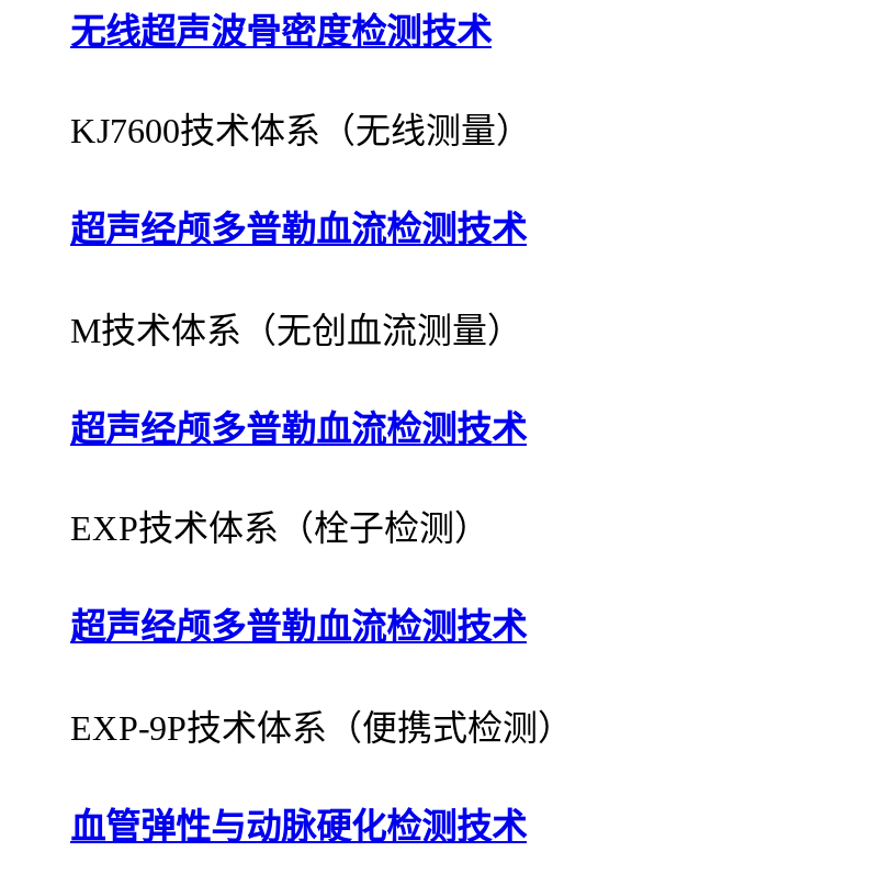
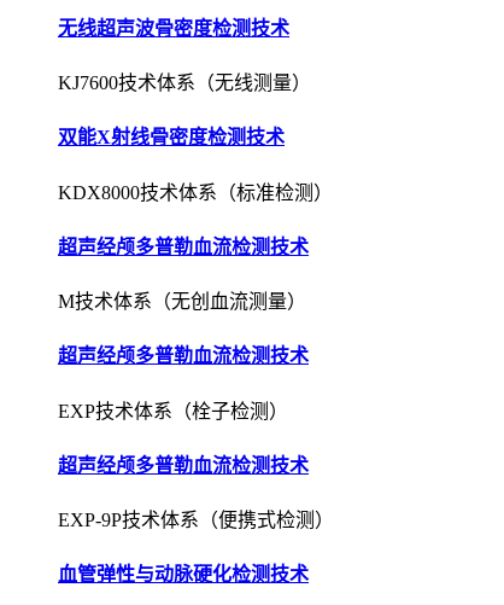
+ 双能X射线骨密度检测技术
+ KDX8000技术体系（标准检测）
